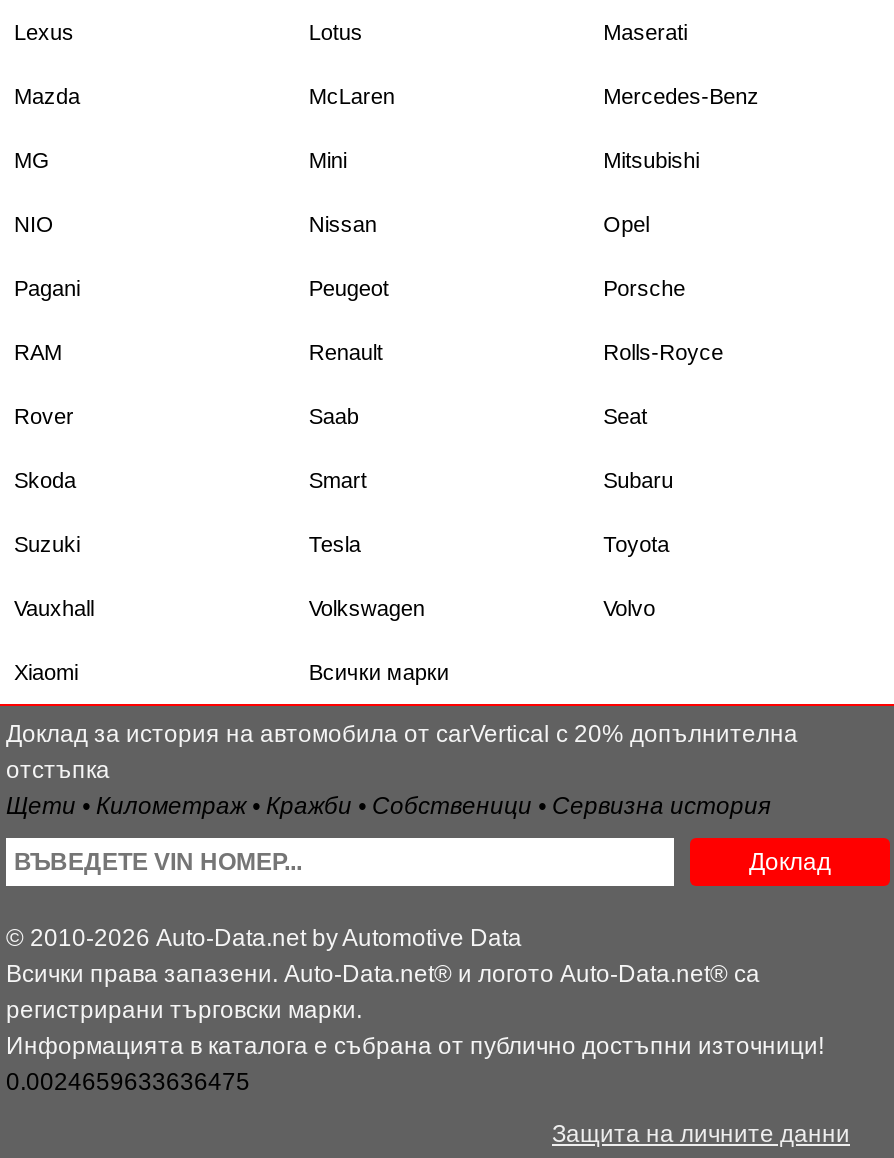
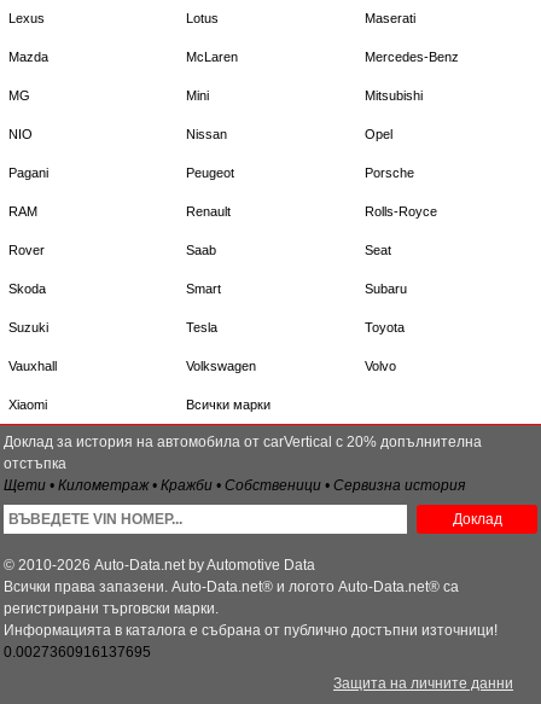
- 0.0024659633636475
+ 0.0027360916137695
